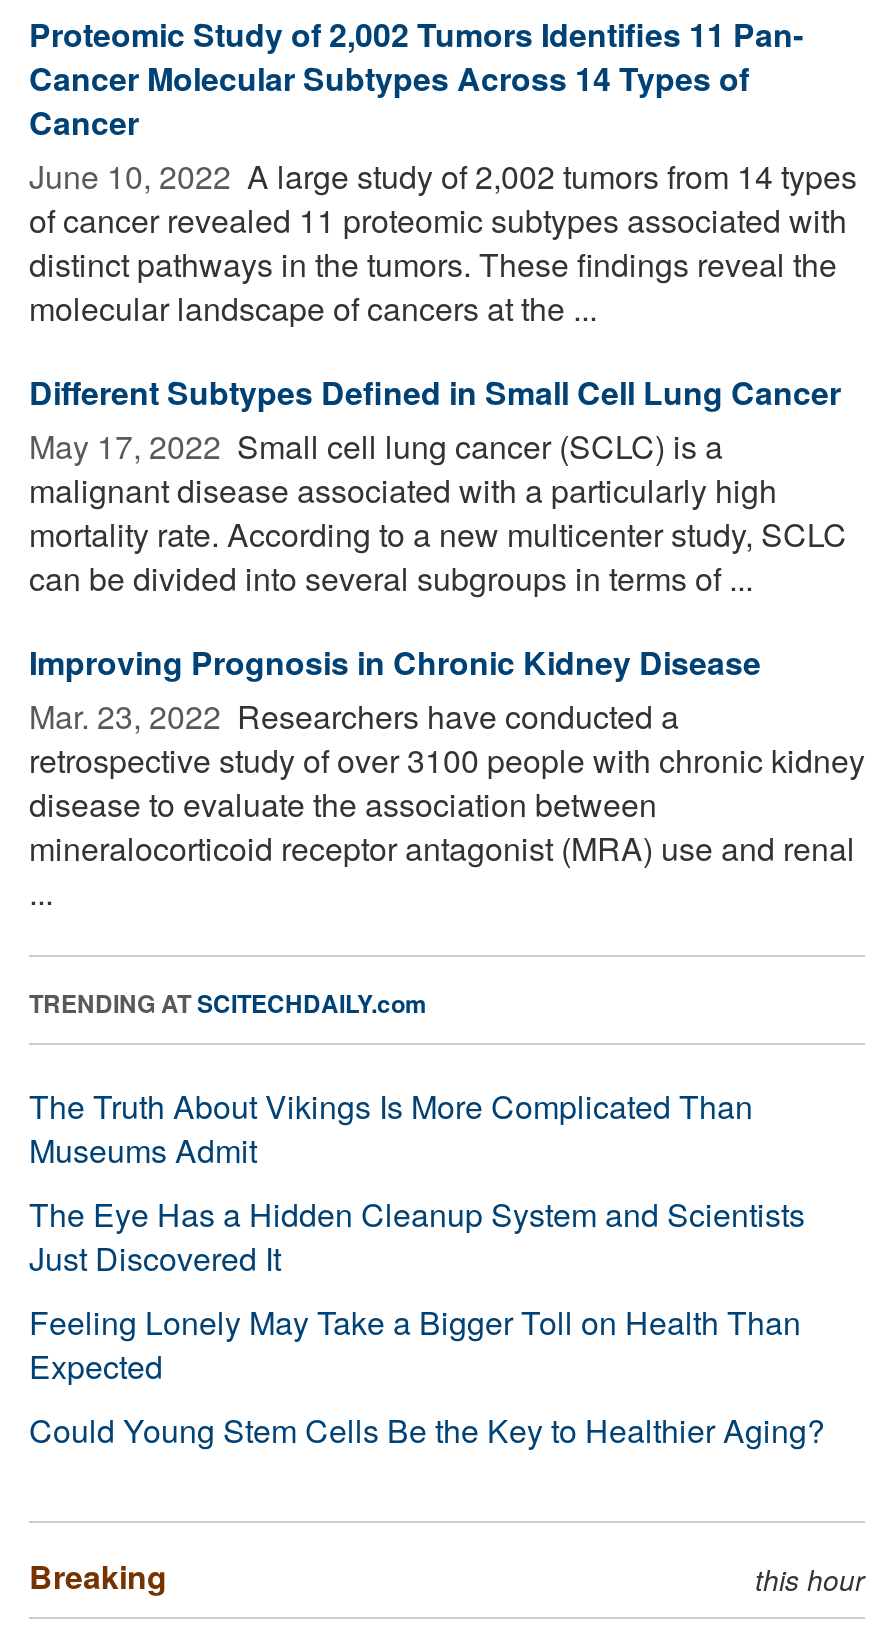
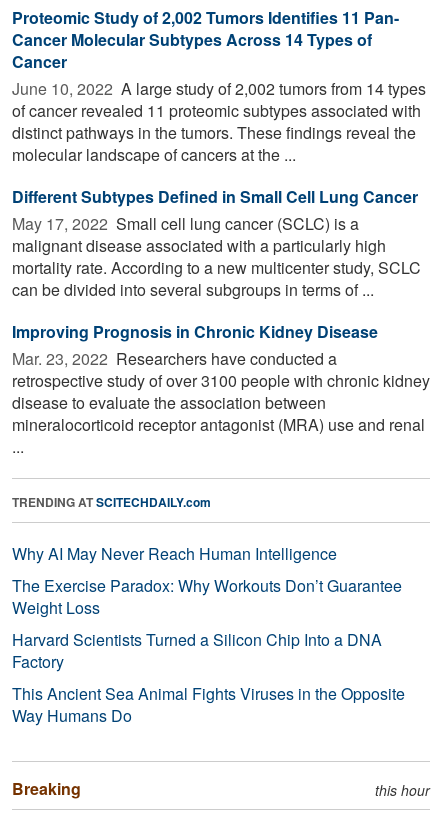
- The Truth About Vikings Is More Complicated Than
- Museums Admit
- The Eye Has a Hidden Cleanup System and Scientists
- Just Discovered It
- Feeling Lonely May Take a Bigger Toll on Health Than
- Expected
- Could Young Stem Cells Be the Key to Healthier Aging?
+ Why AI May Never Reach Human Intelligence
+ The Exercise Paradox: Why Workouts Don’t Guarantee
+ Weight Loss
+ Harvard Scientists Turned a Silicon Chip Into a DNA
+ Factory
+ This Ancient Sea Animal Fights Viruses in the Opposite
+ Way Humans Do
